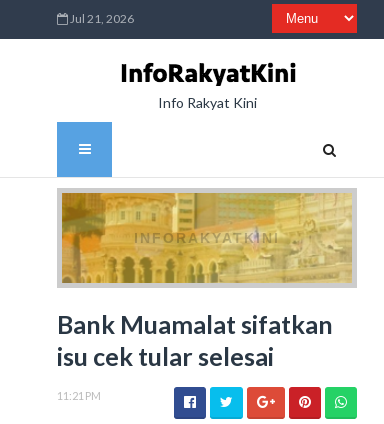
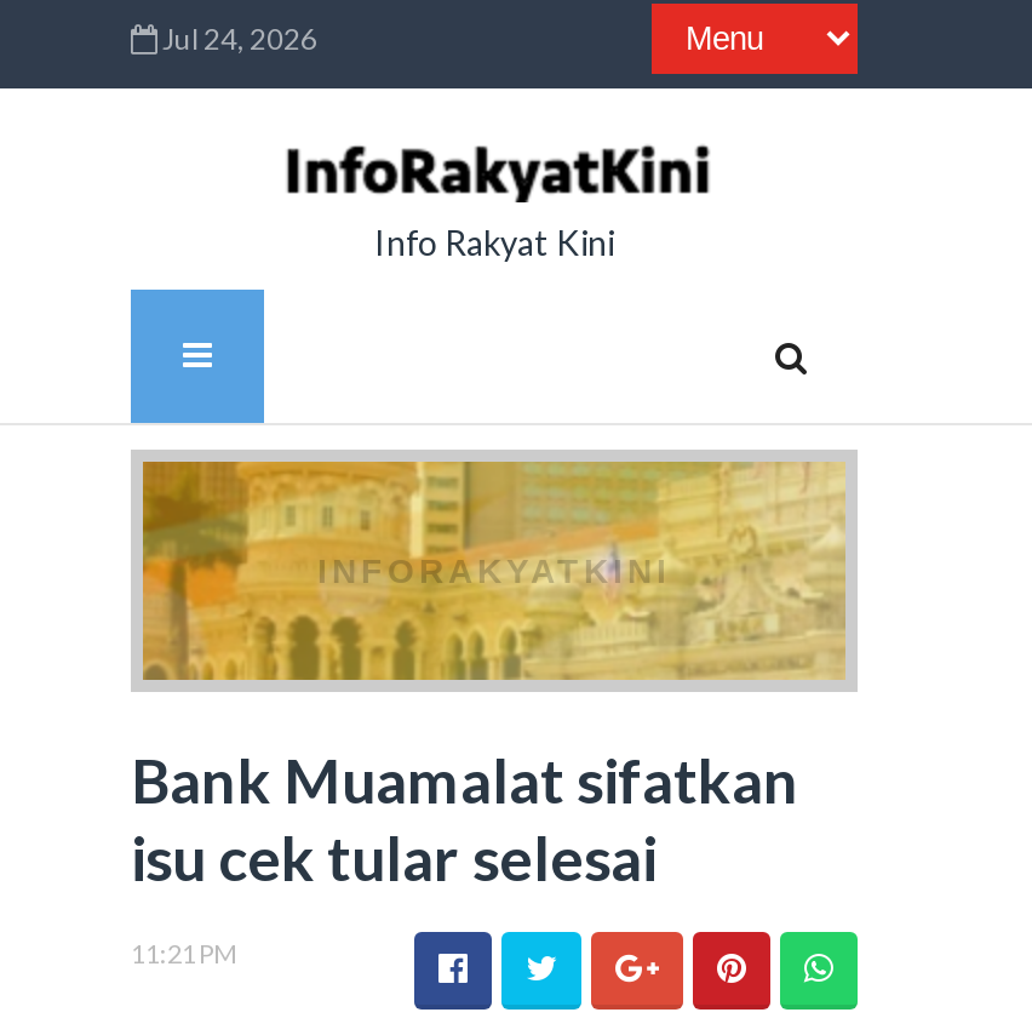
- Jul 21, 2026
+ Jul 24, 2026
